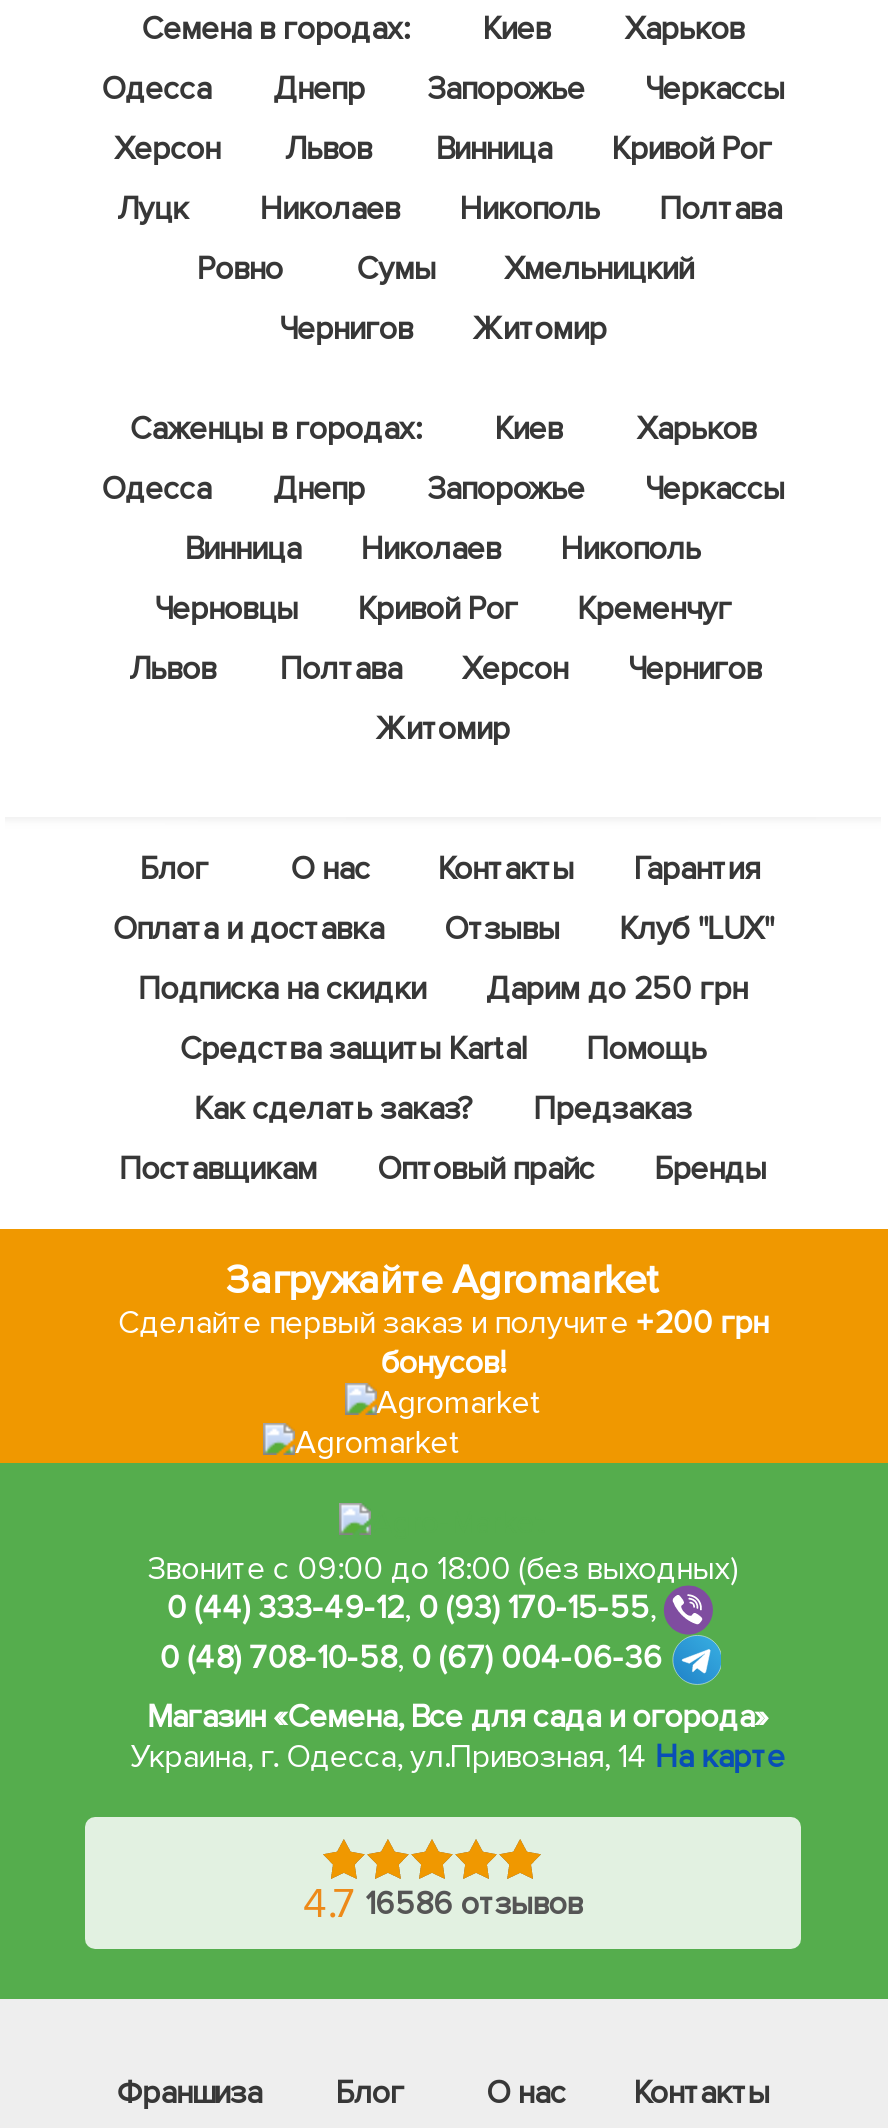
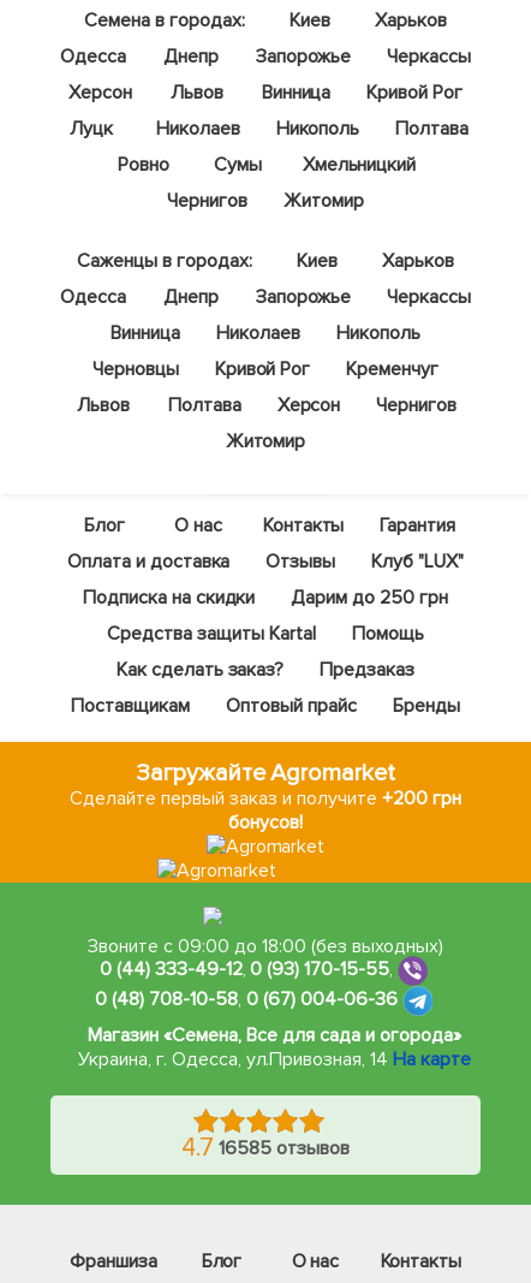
- 4.7 16586 отзывов
+ 4.7 16585 отзывов
